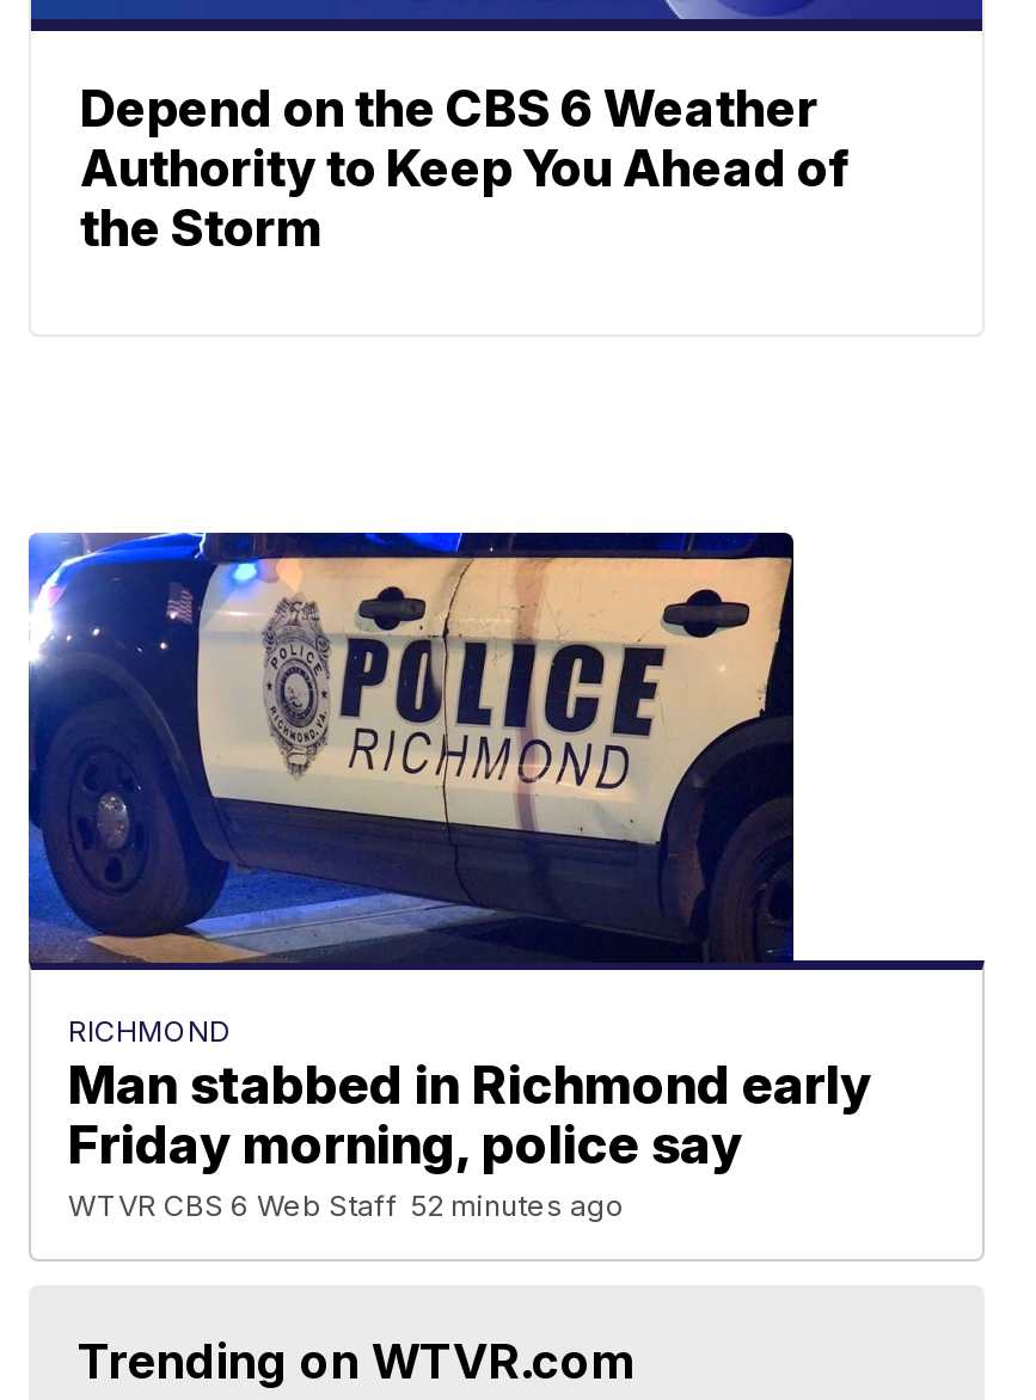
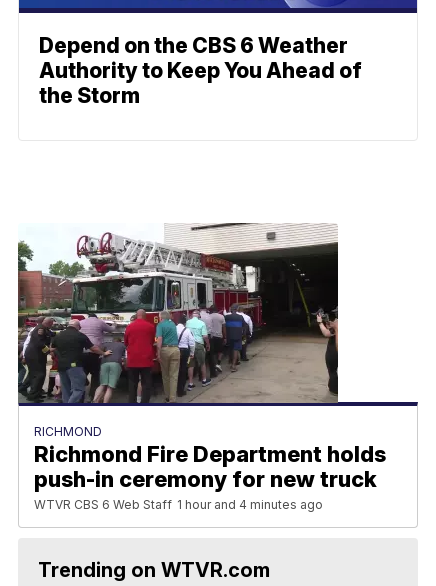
- [image]
- Man stabbed in Richmond early
- Friday morning, police say
- WTVR CBS 6 Web Staff 52 minutes ago
+ [image]
+ Richmond Fire Department holds
+ push-in ceremony for new truck
+ WTVR CBS 6 Web Staff 1 hour and 4 minutes ago
